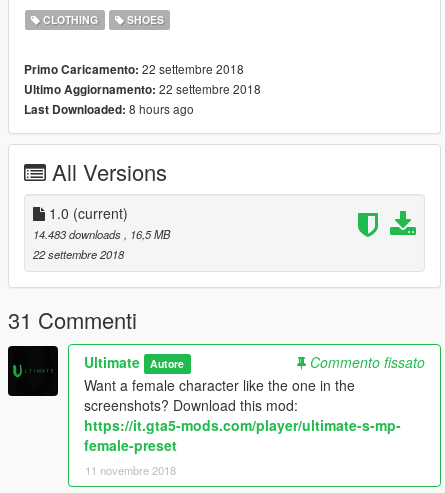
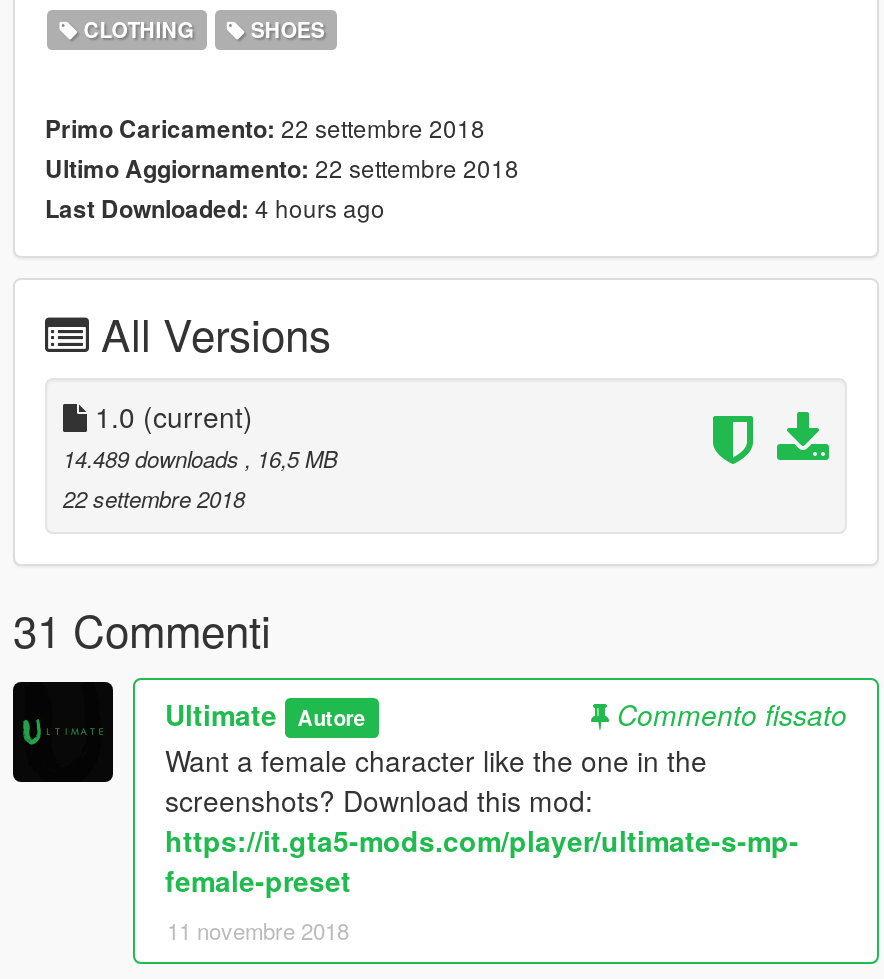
- Last Downloaded: 8 hours ago
+ Last Downloaded: 4 hours ago

- 14.483 downloads, 16,5 MB
+ 14.489 downloads, 16,5 MB
